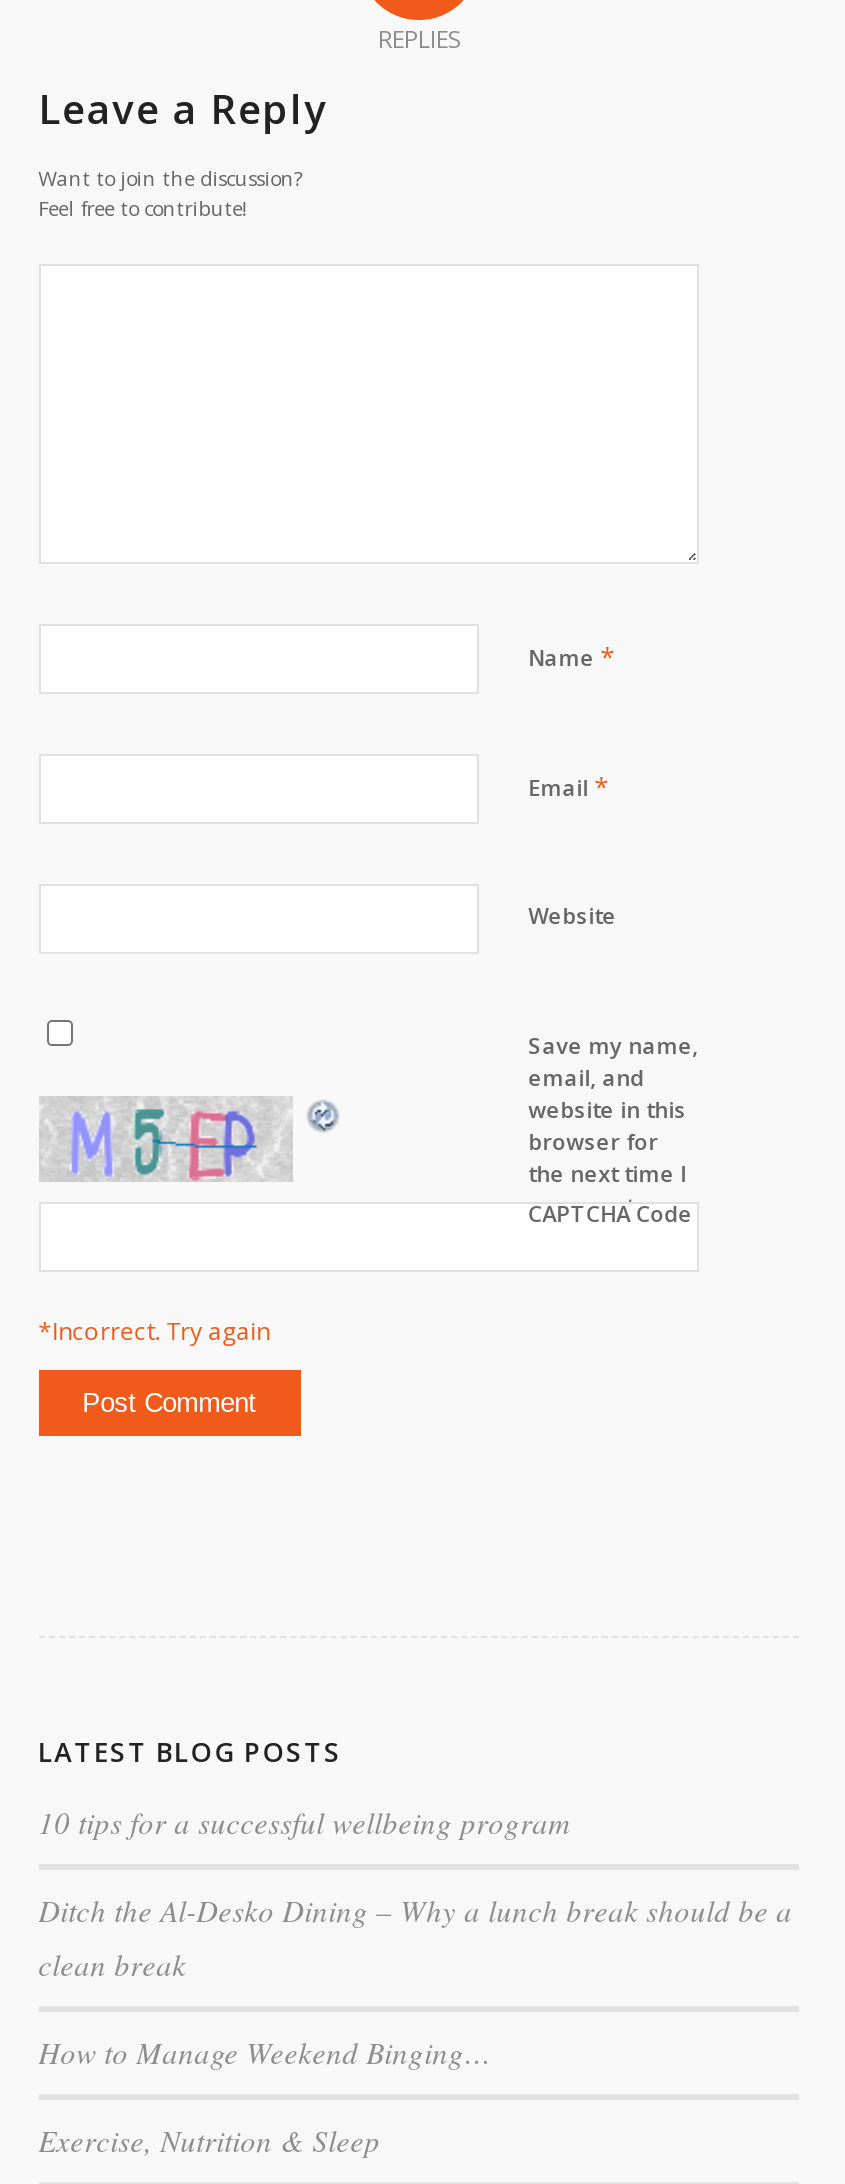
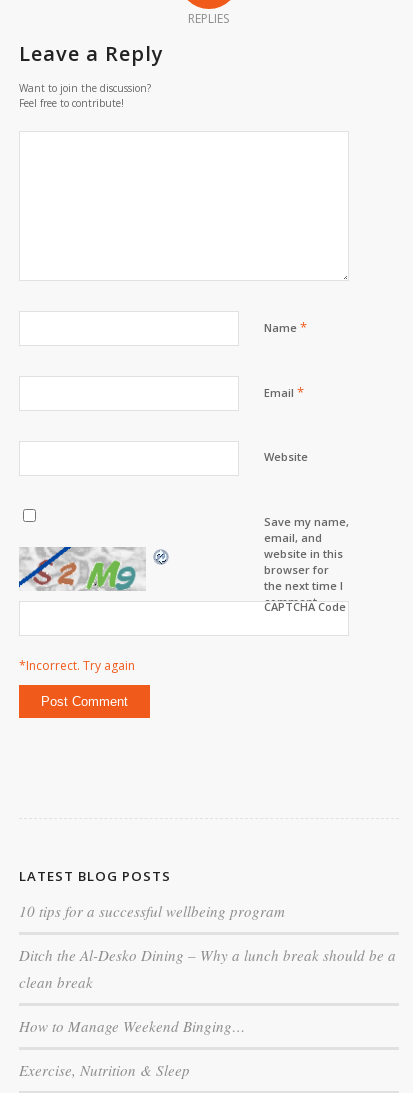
- [image]
+ [image]
